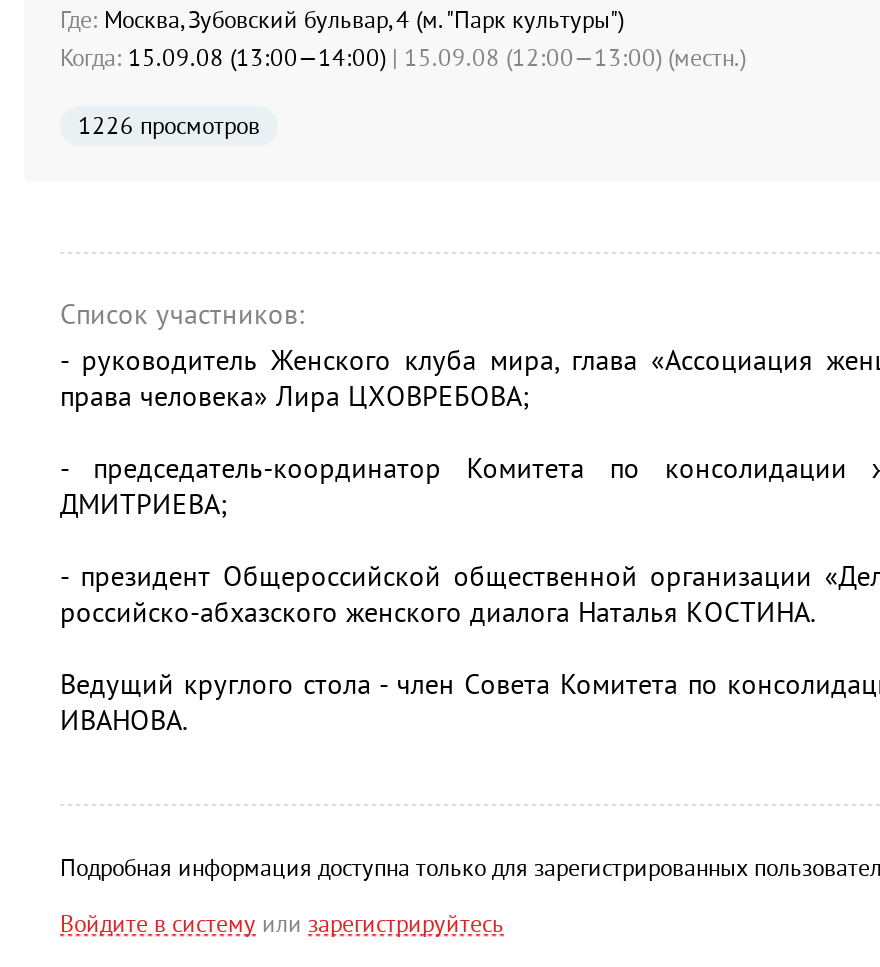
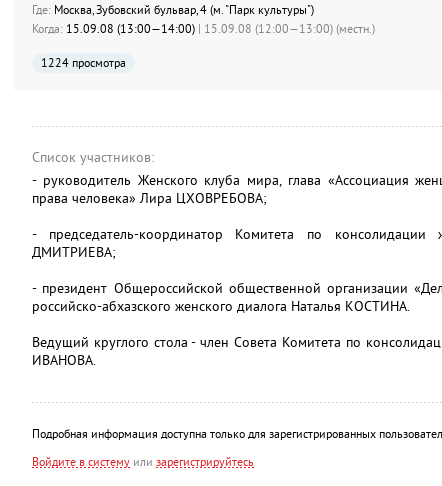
- 1226 просмотров
+ 1224 просмотра
